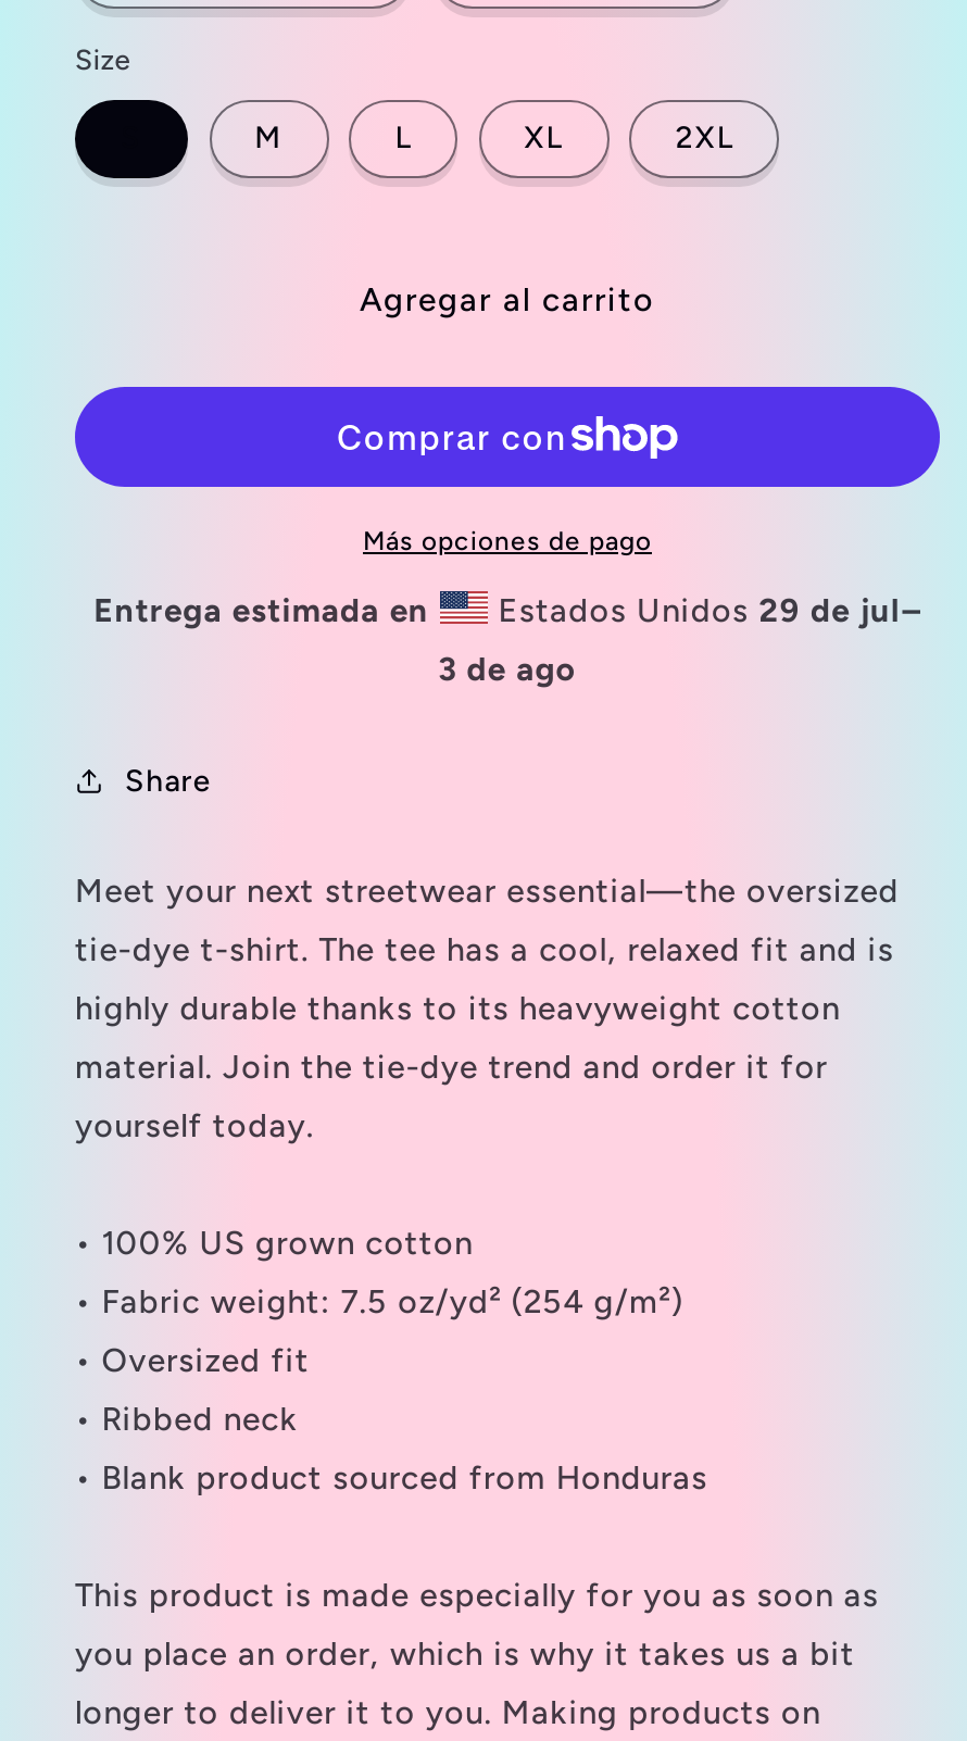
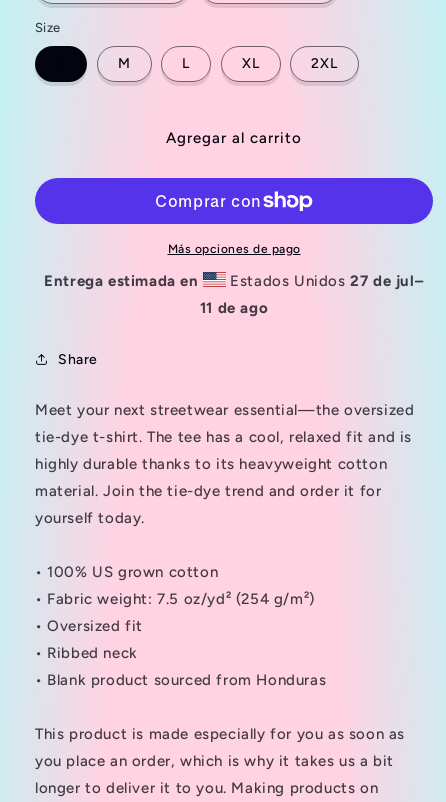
- Estados Unidos 29 de jul–
+ Estados Unidos 27 de jul–

- 3 de ago
+ 11 de ago
